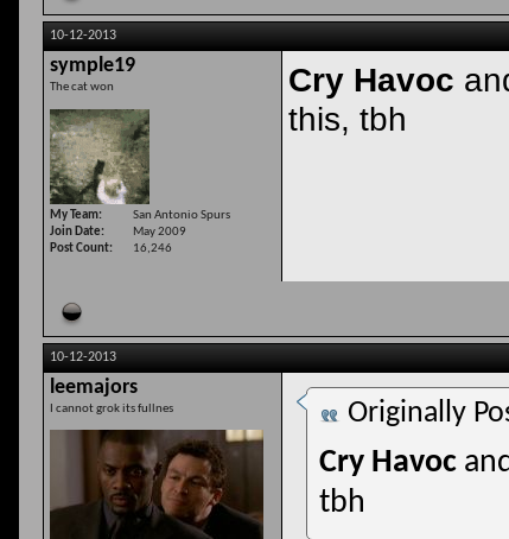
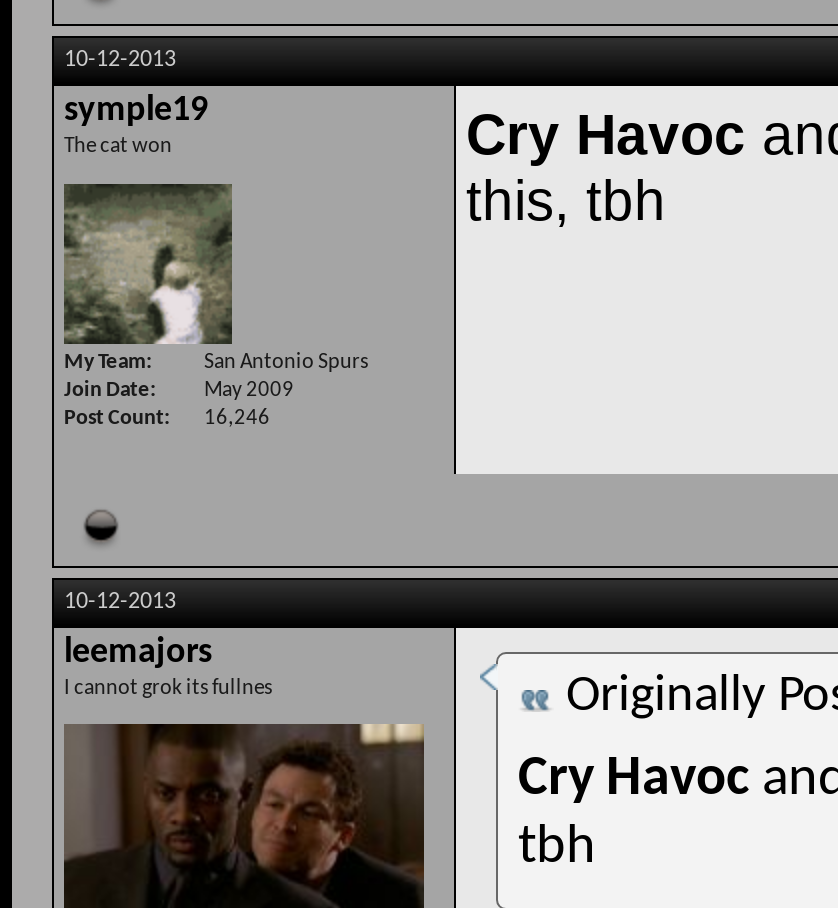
- [image]
+ [image]
